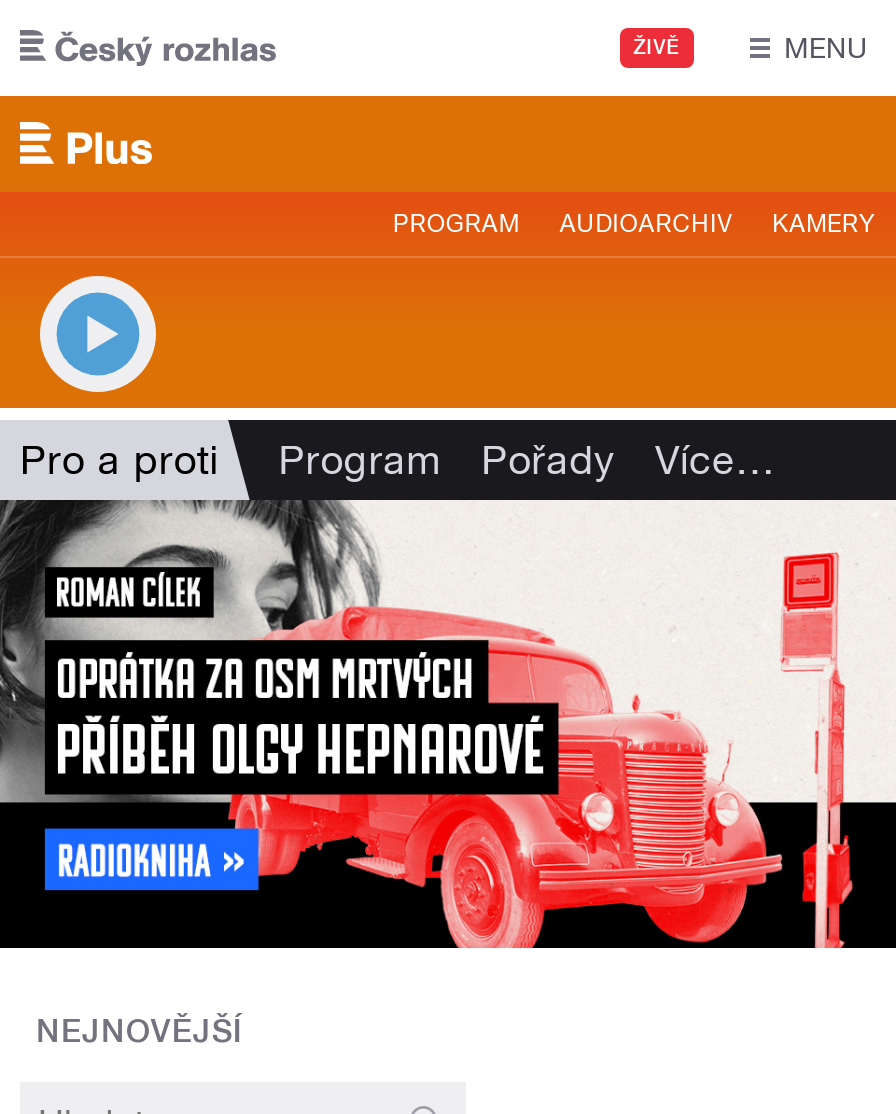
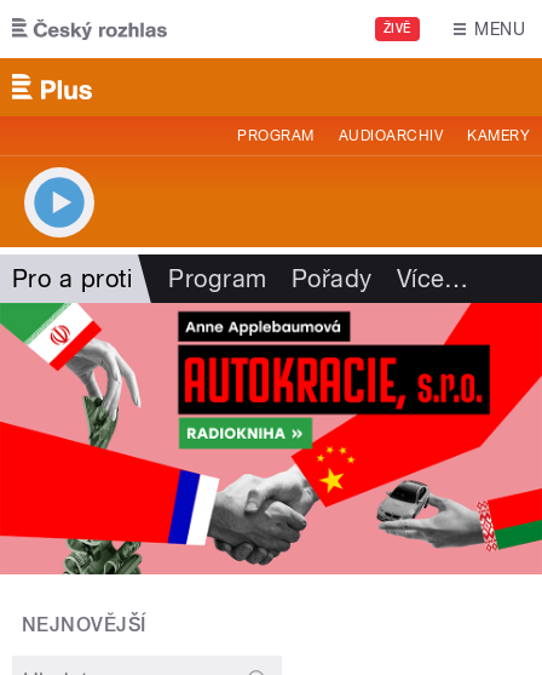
- [image]
+ [image]
